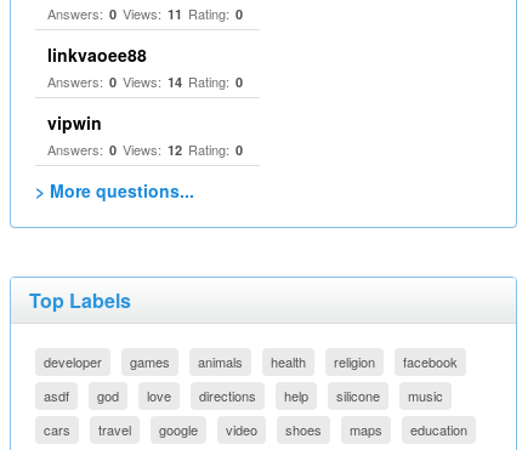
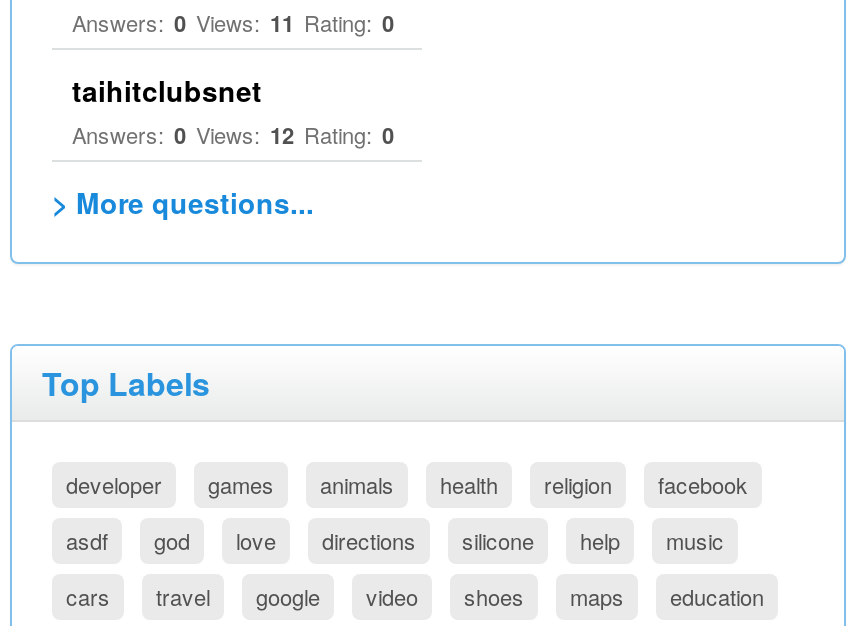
- linkvaoee88
- Answers: 0 Views: 14 Rating: 0
- vipwin
+ taihitclubsnet

moved up: silicone
